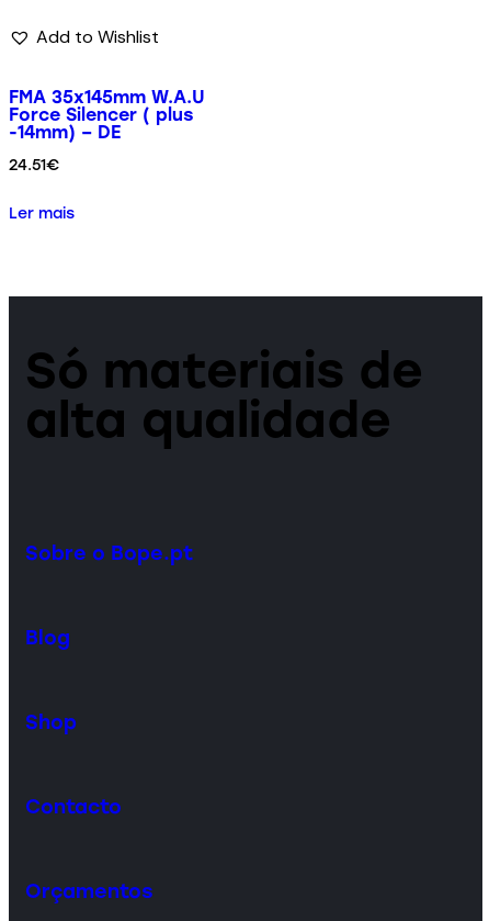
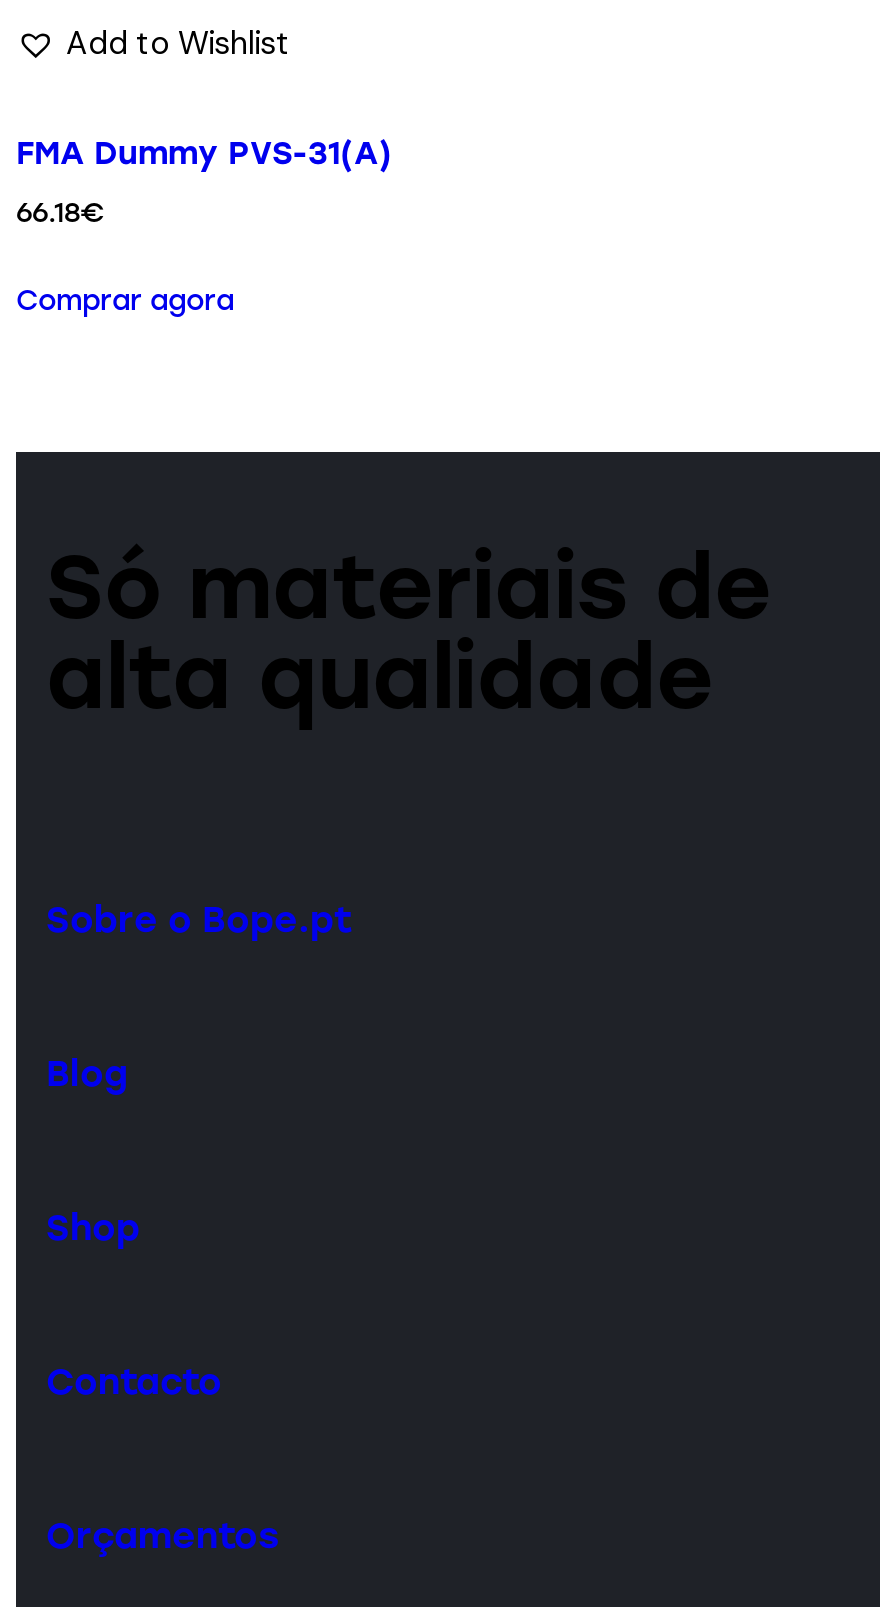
- FMA 35x145mm W.A.U
- Force Silencer ( plus
- -14mm) – DE
+ FMA Dummy PVS-31(A)

- 24.51€
+ 66.18€

- Ler mais
+ Comprar agora
